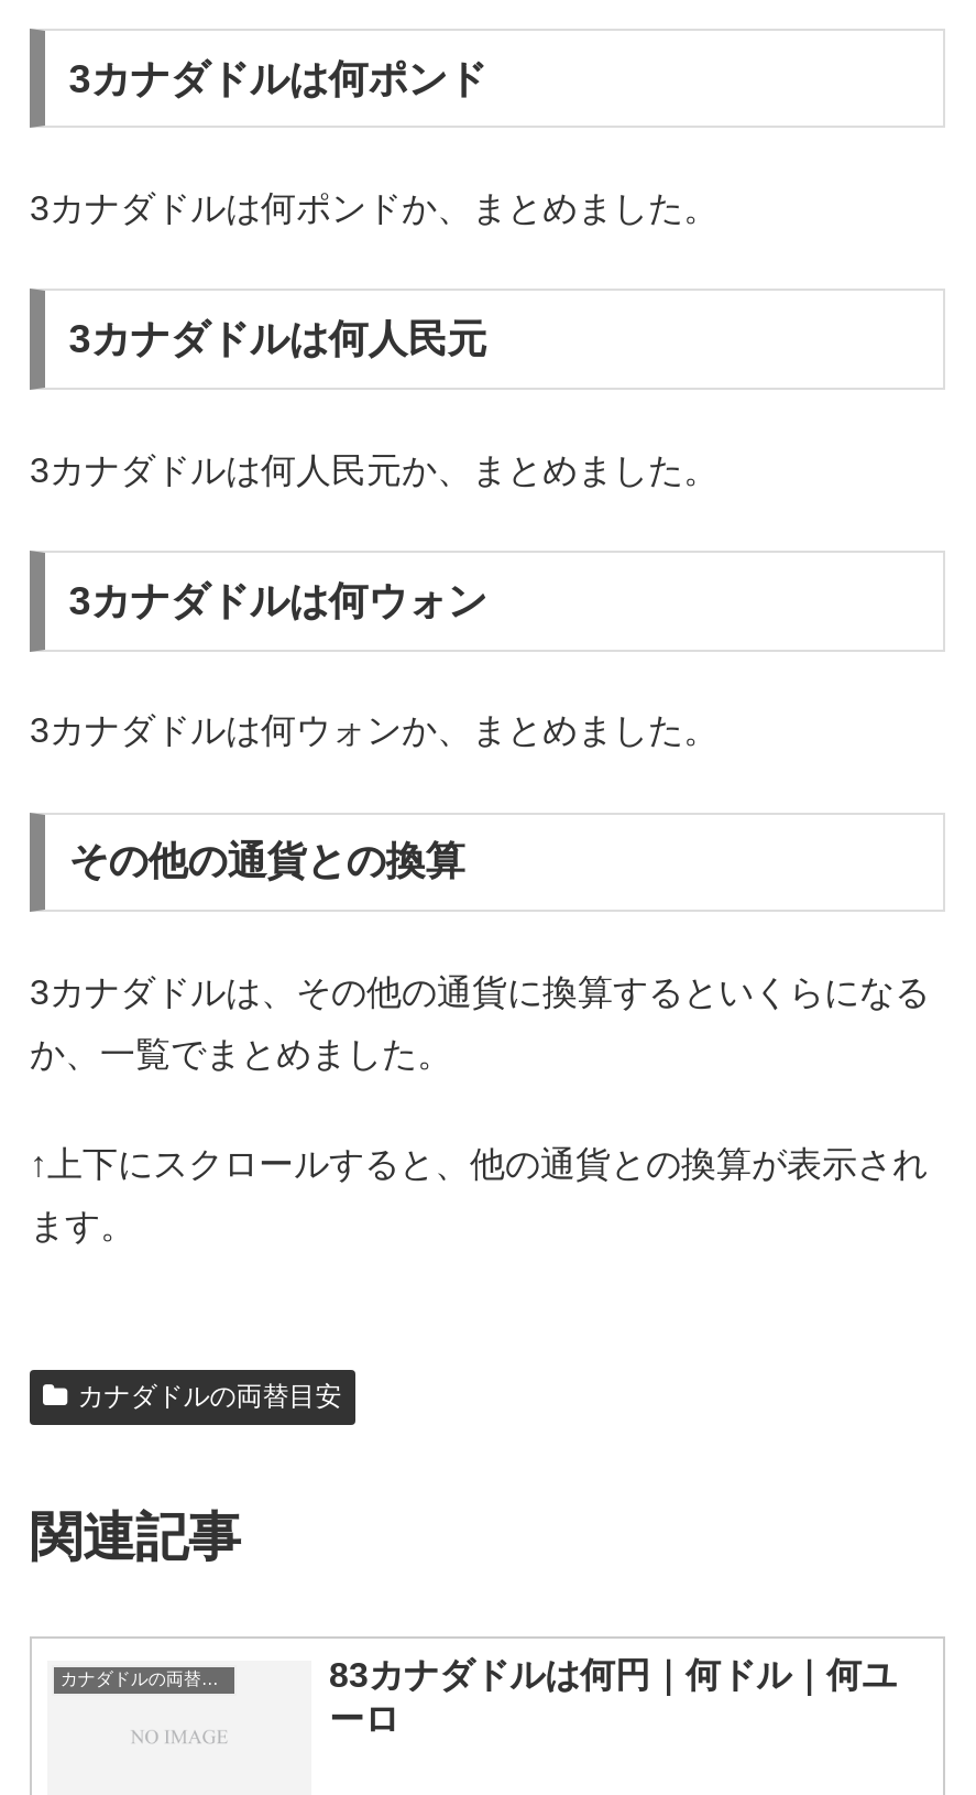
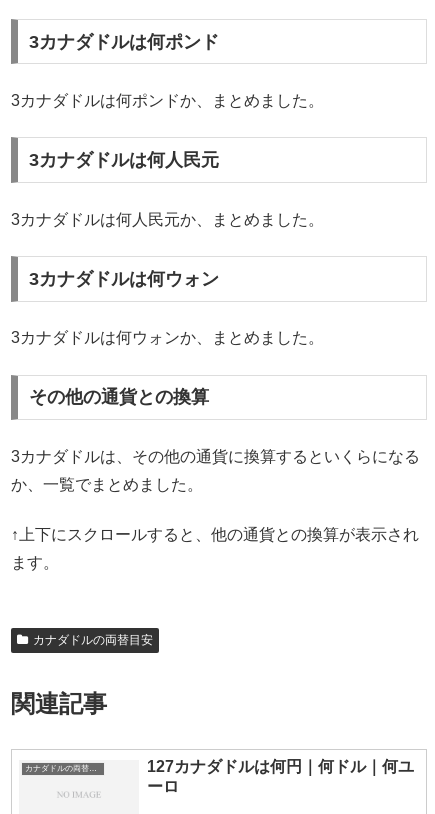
- 83カナダドルは何円｜何ドル｜何ユ
+ 127カナダドルは何円｜何ドル｜何ユ
